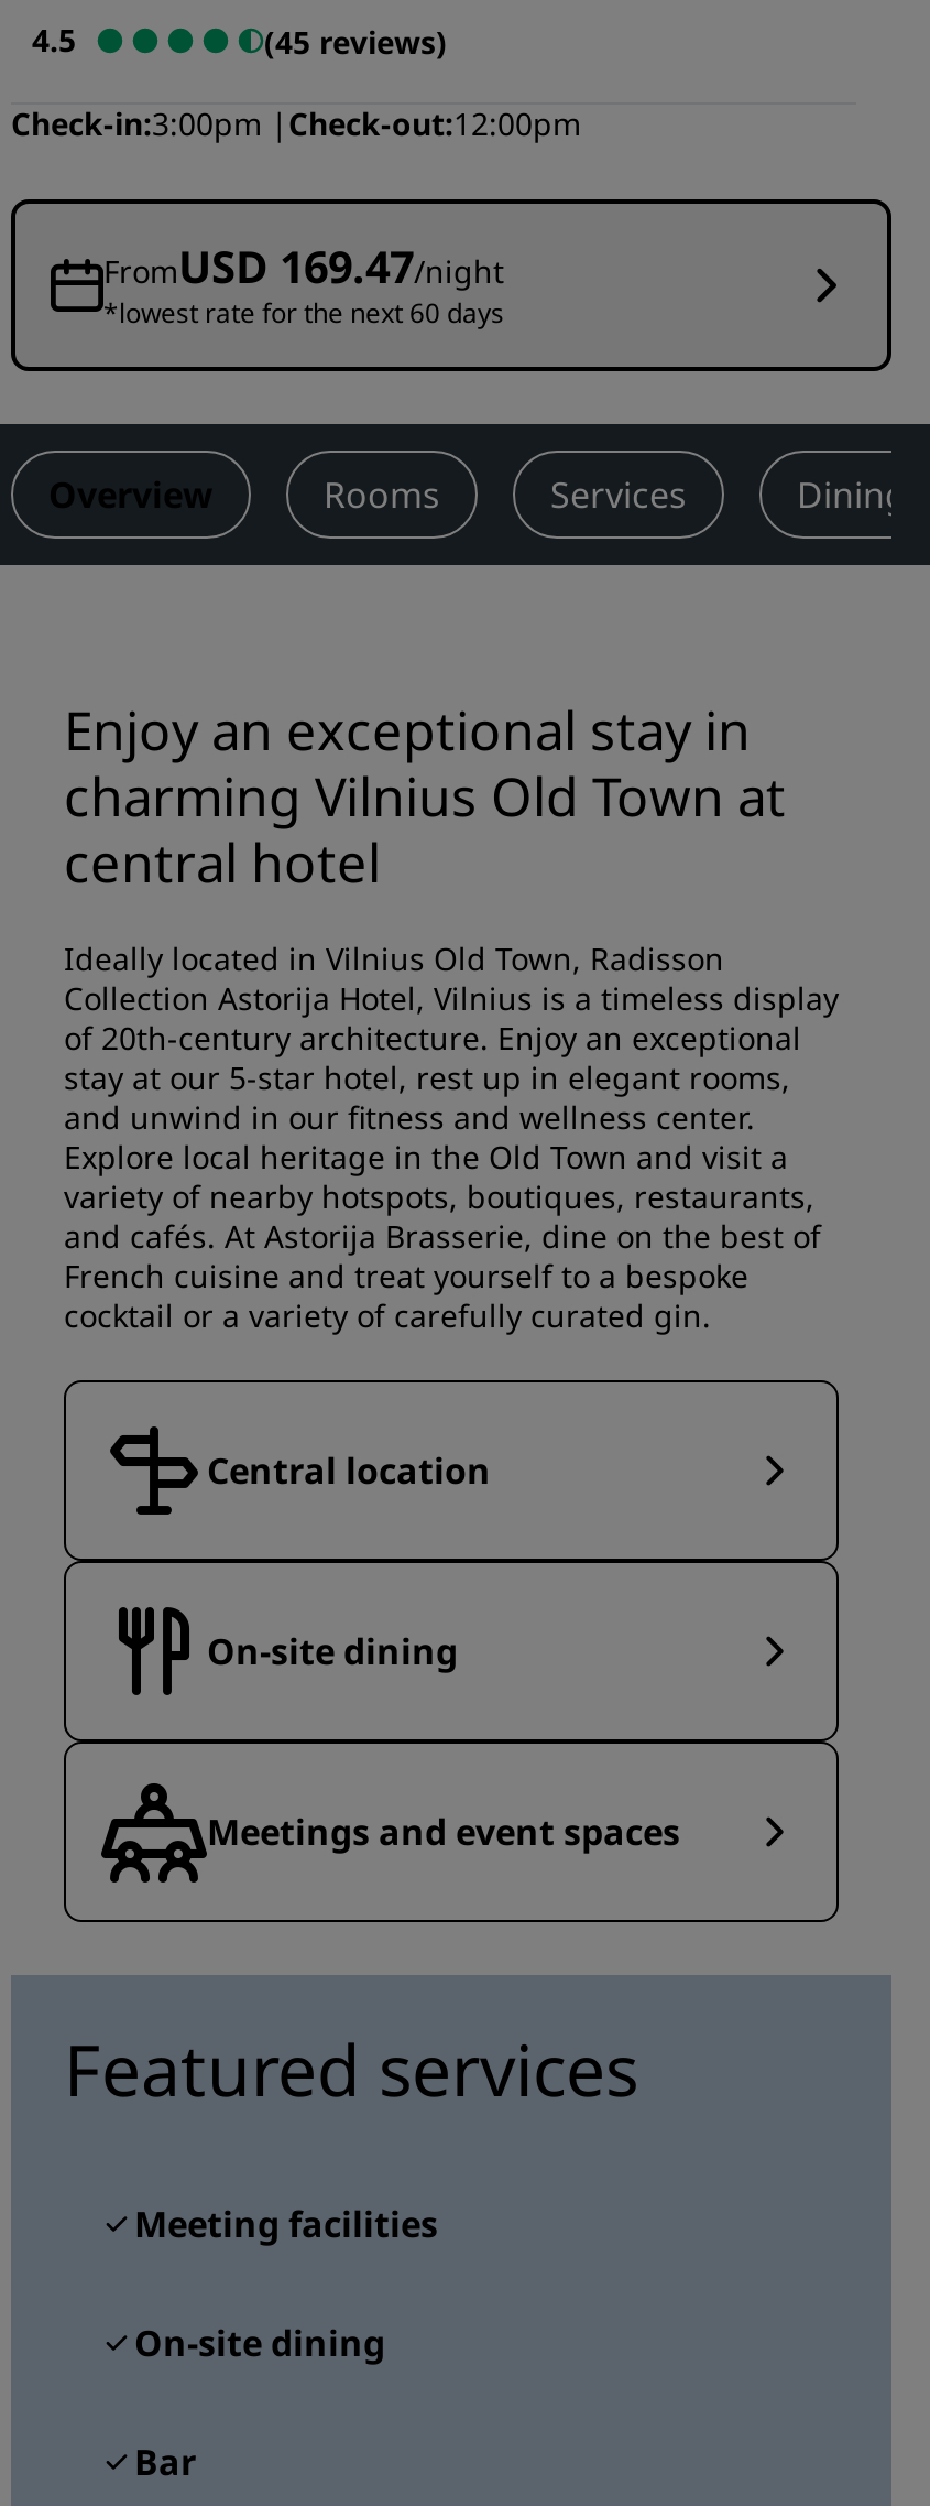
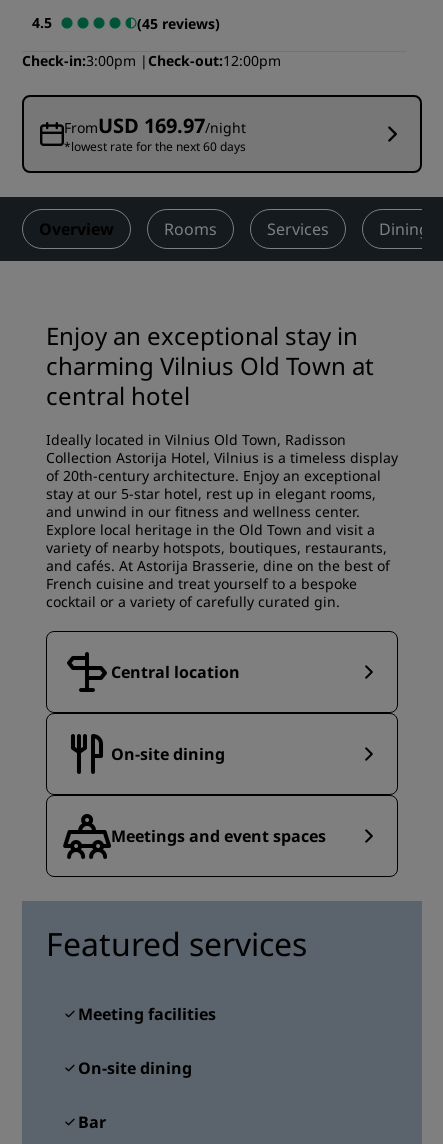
- FromUSD 169.47/night
+ FromUSD 169.97/night
